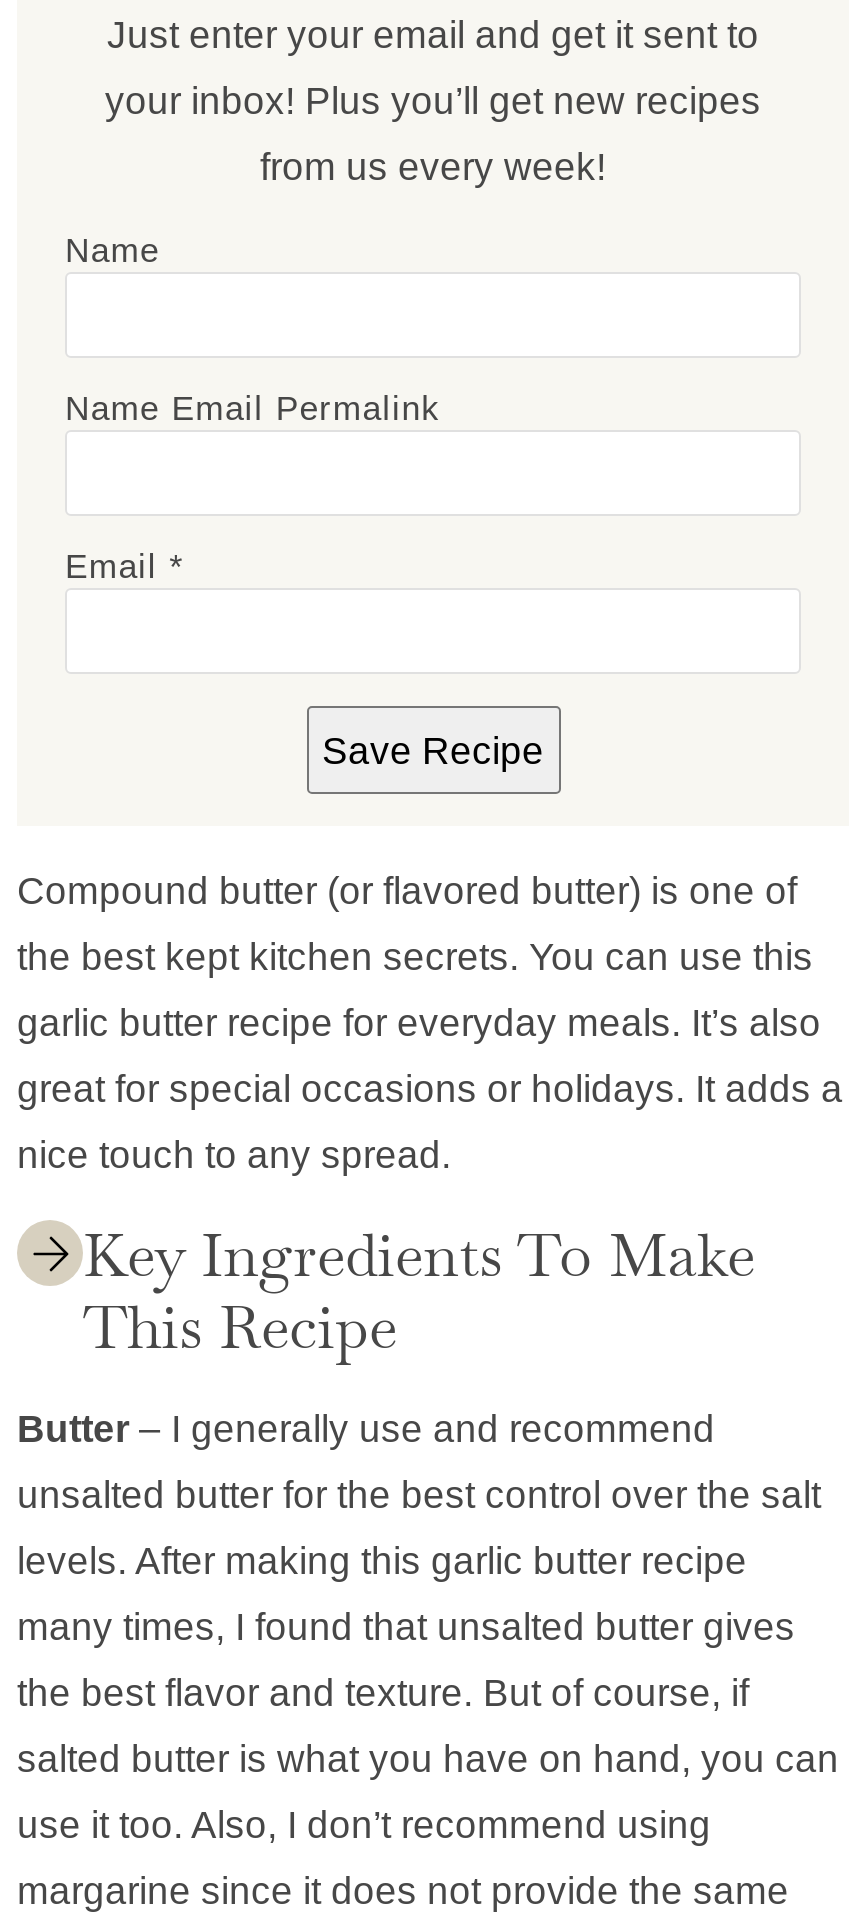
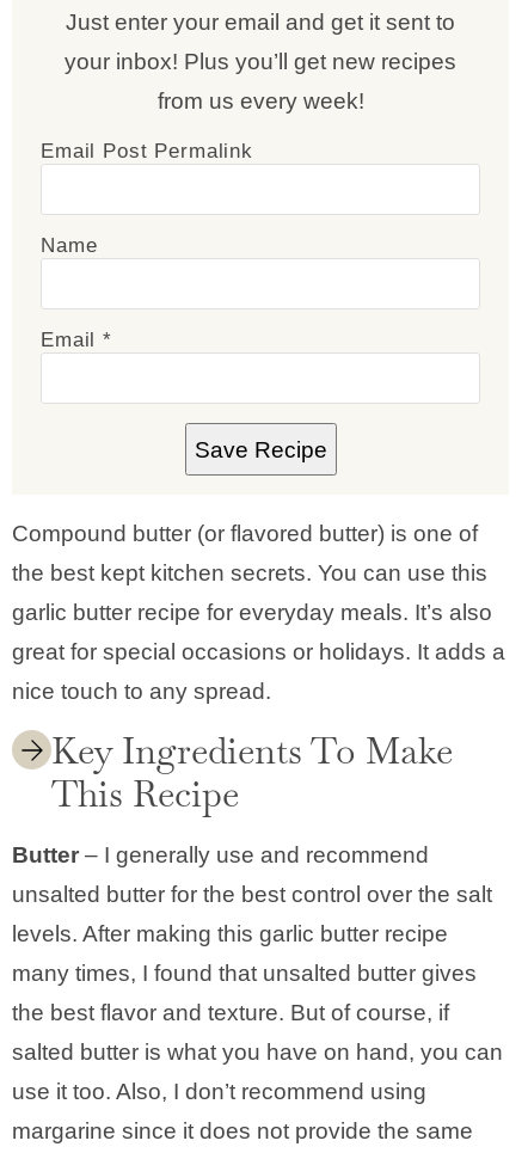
+ Email Post Permalink

moved down: Name

- Name Email Permalink
